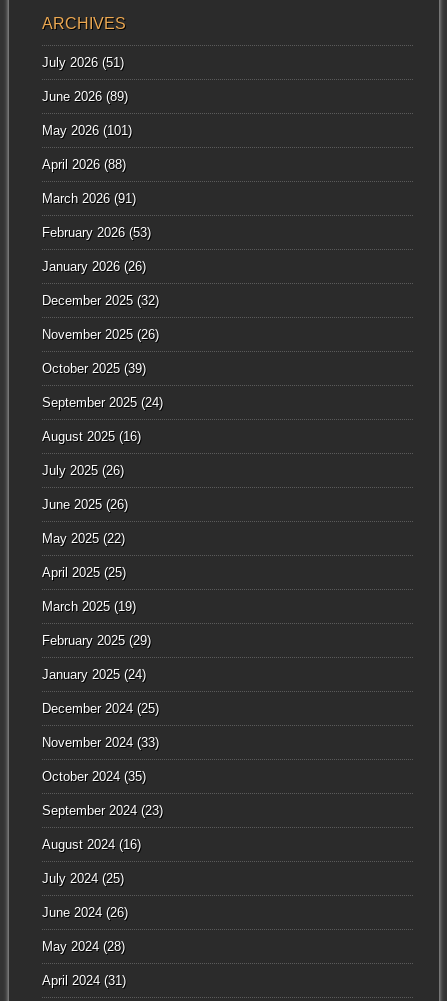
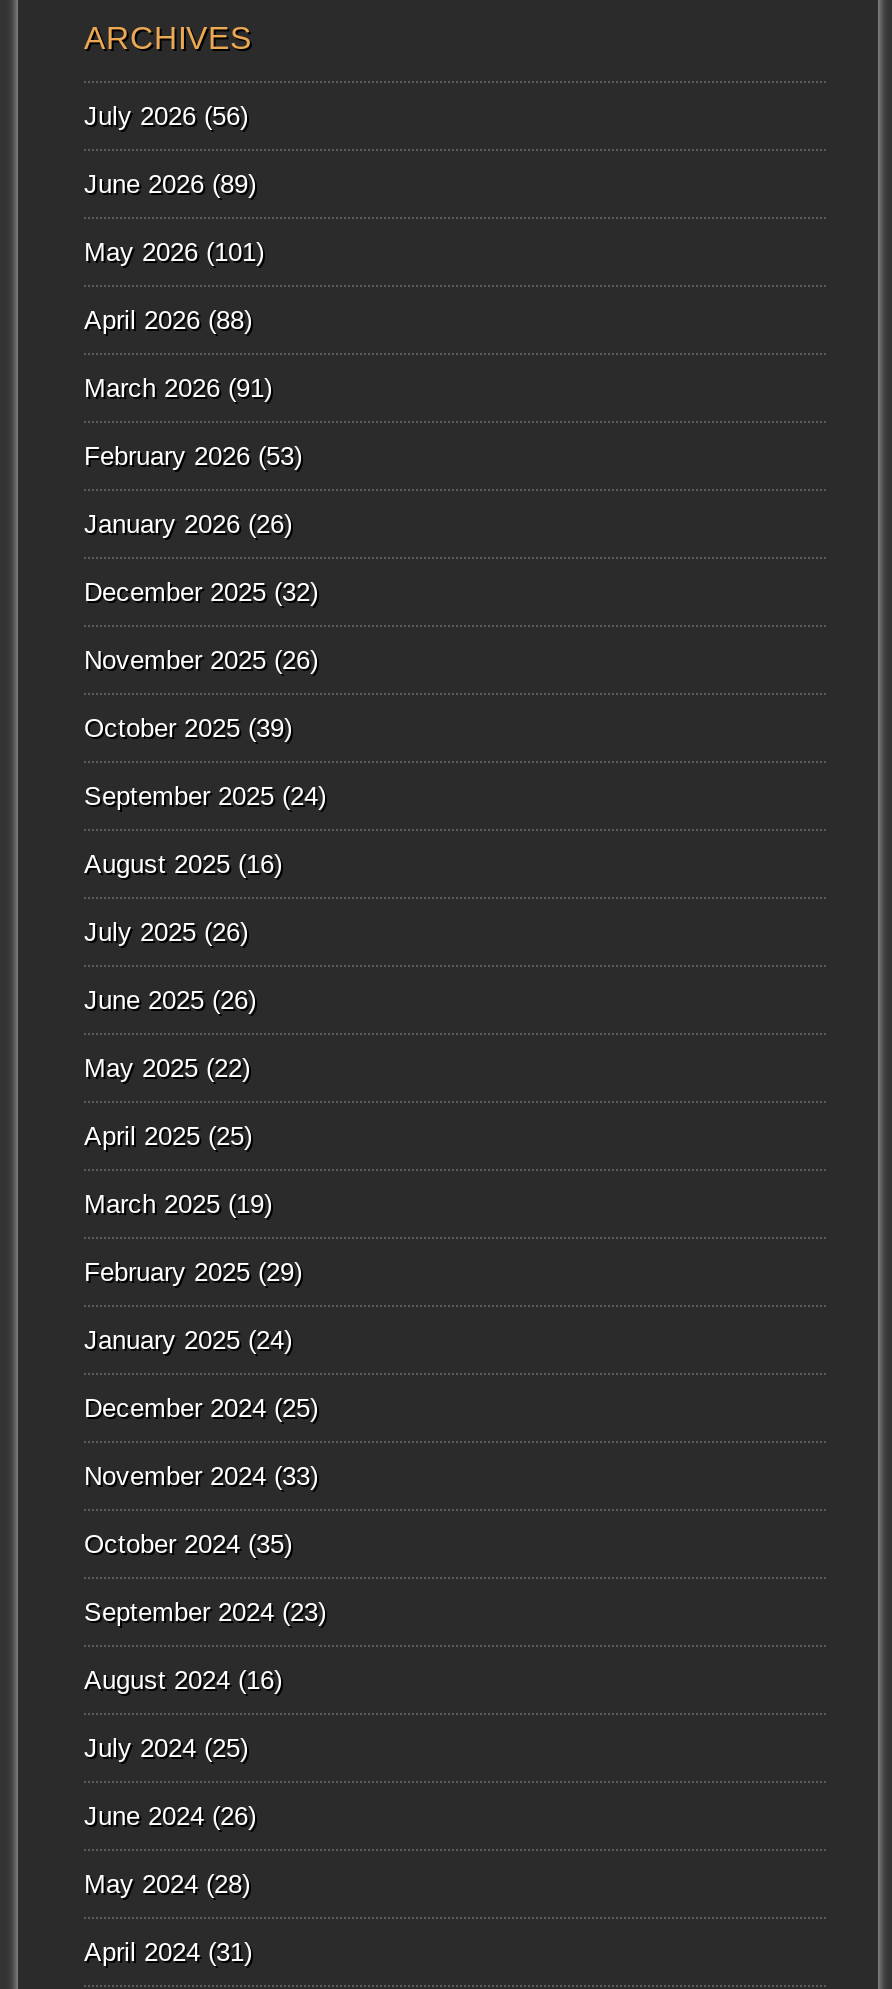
- July 2026 (51)
+ July 2026 (56)
